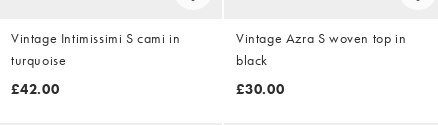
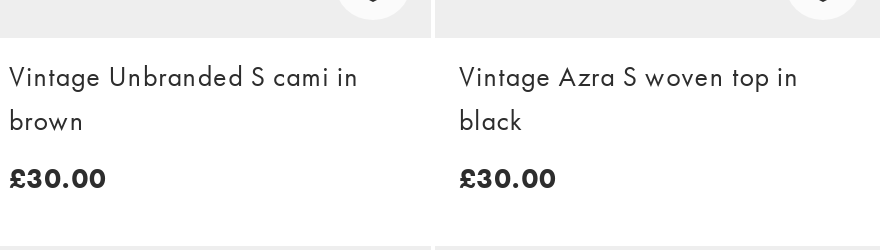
- Vintage Intimissimi S cami in
- turquoise
+ Vintage Unbranded S cami in
+ brown

- £42.00
+ £30.00
